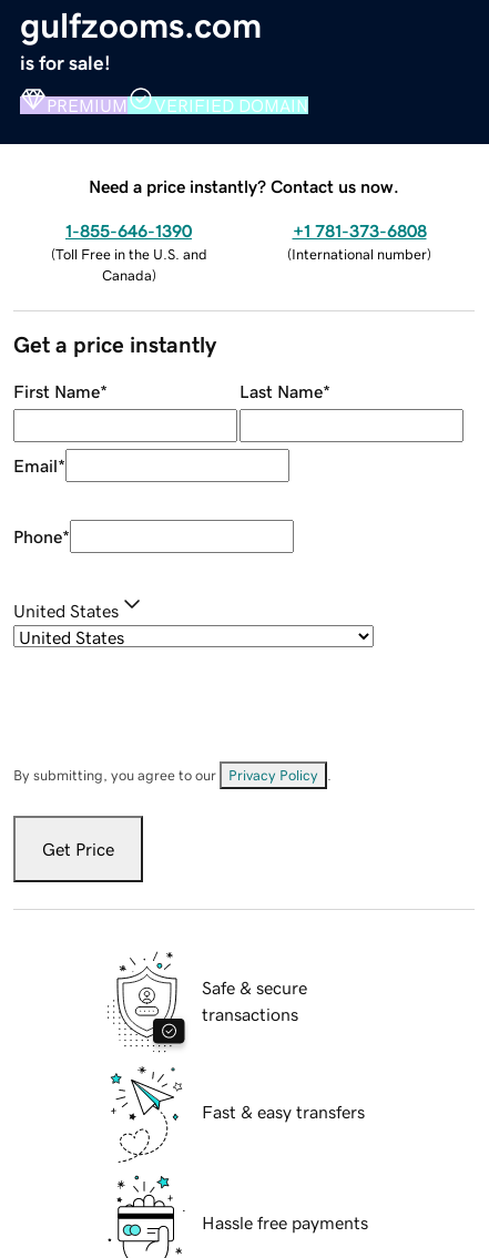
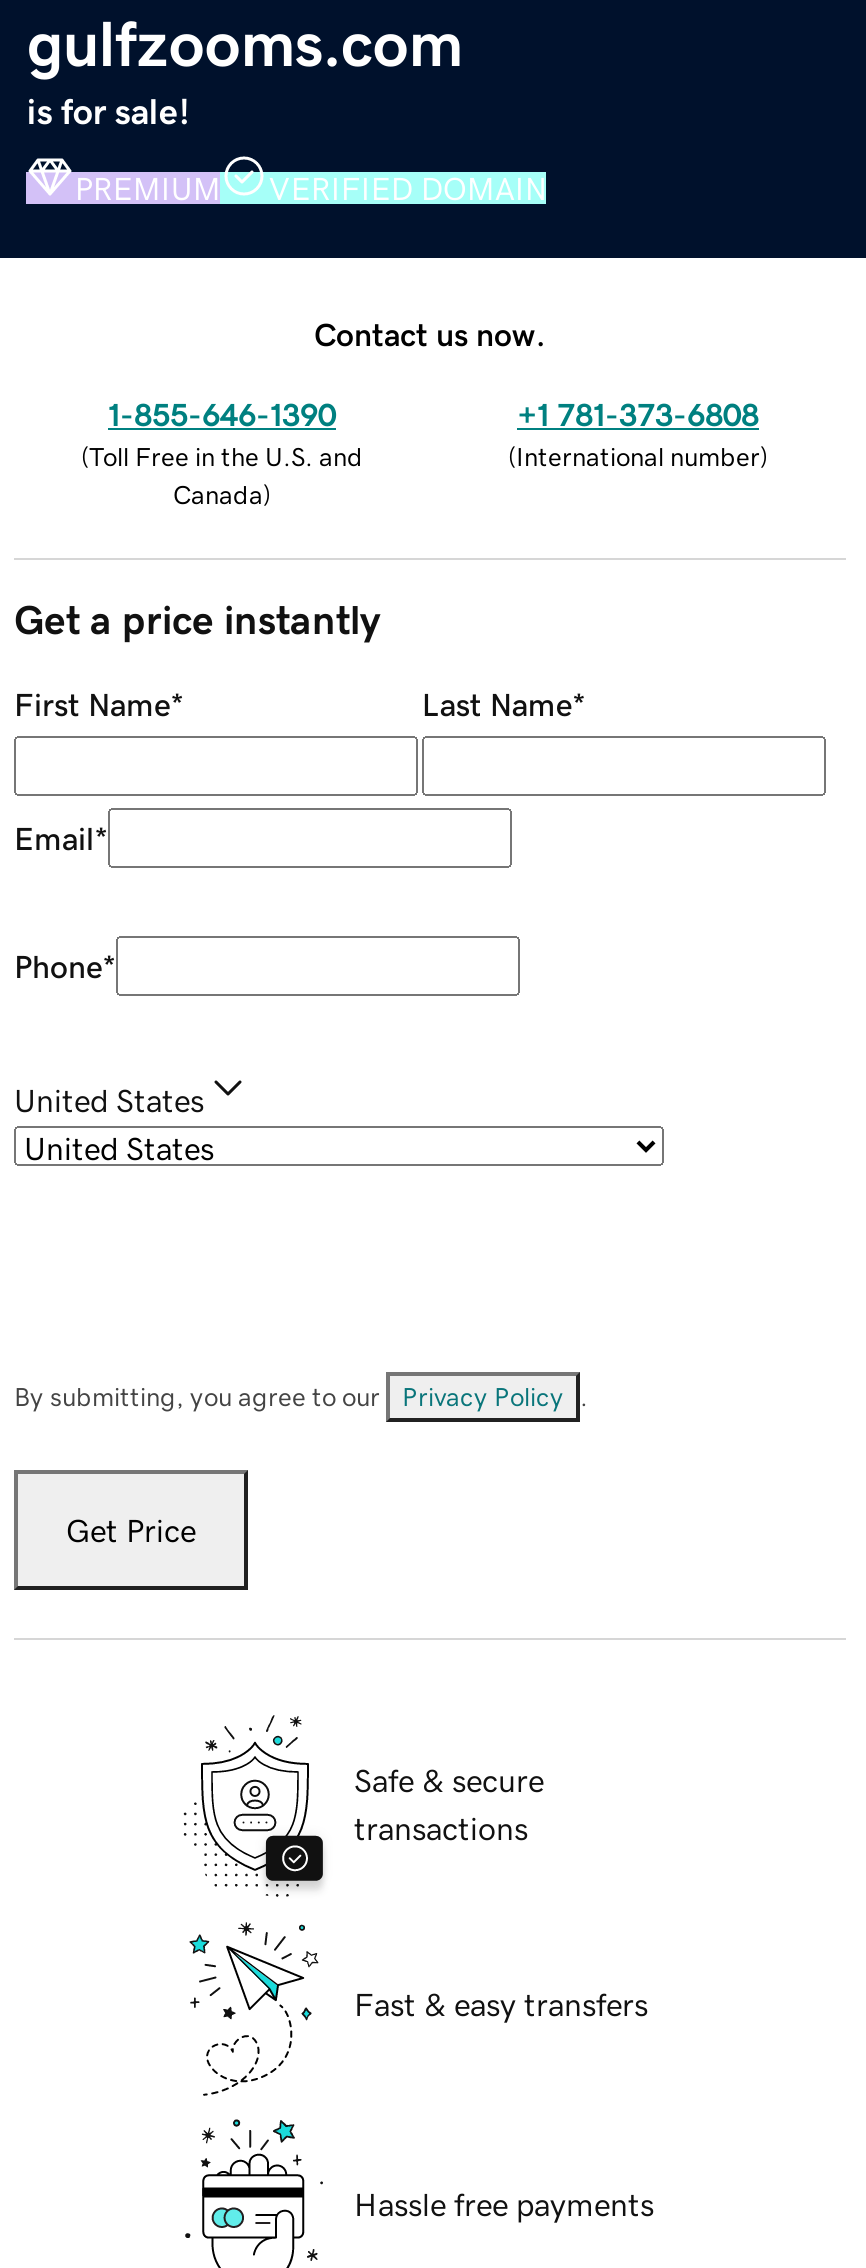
- Need a price instantly? Contact us now.
+ Contact us now.
